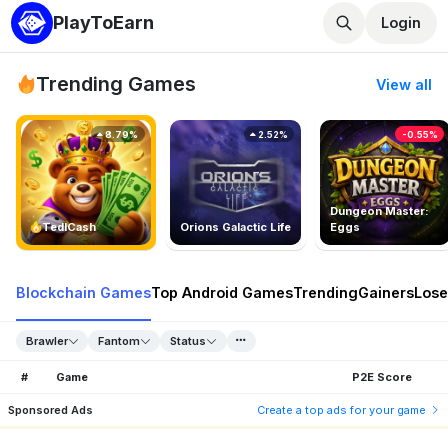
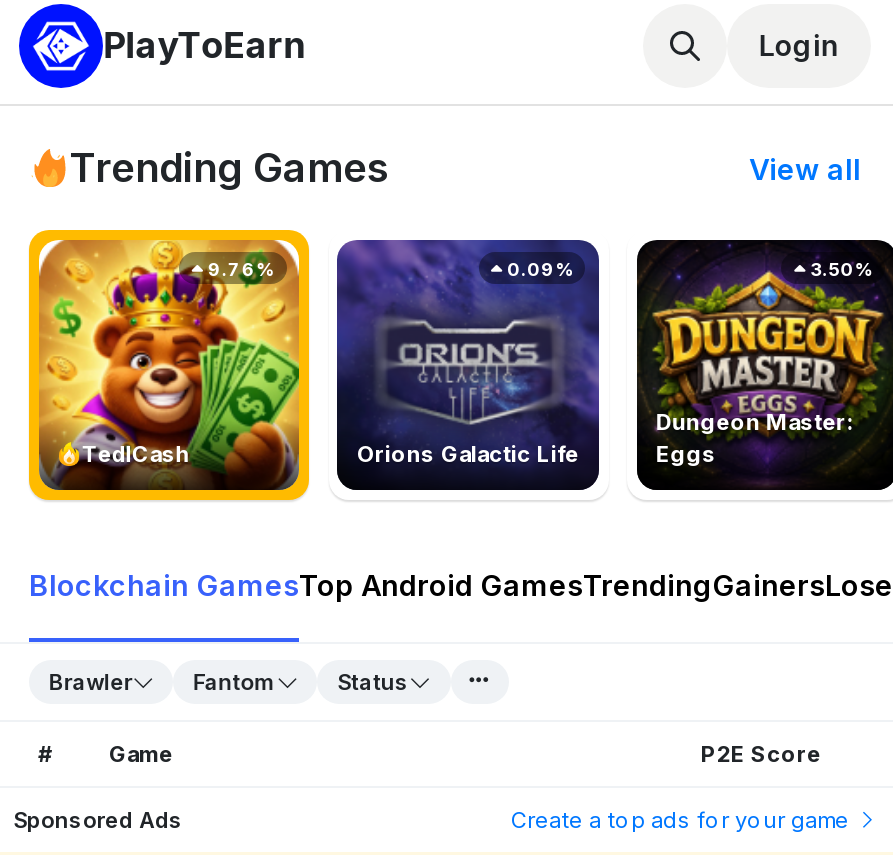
- 8.79%
+ 9.76%

- 2.52%
+ 0.09%

- -0.55%
+ 3.50%
